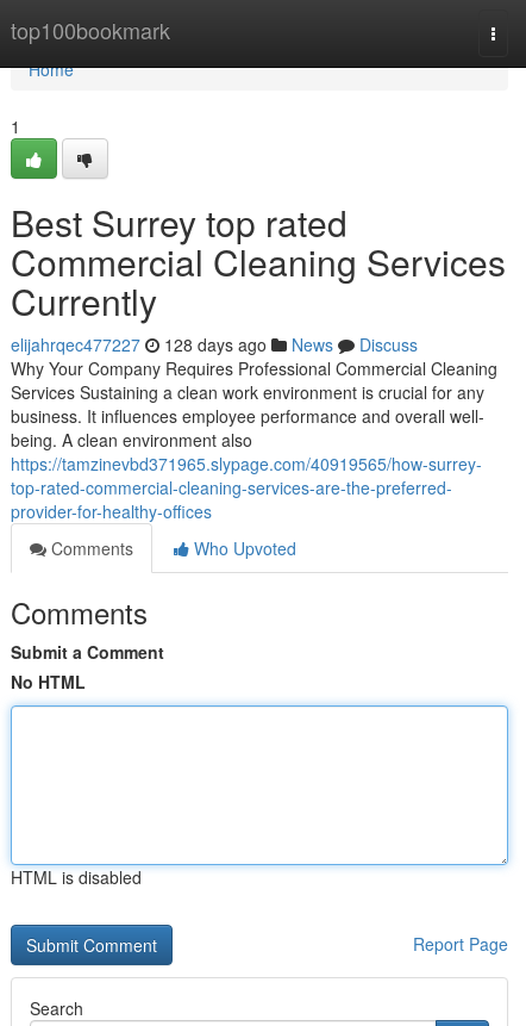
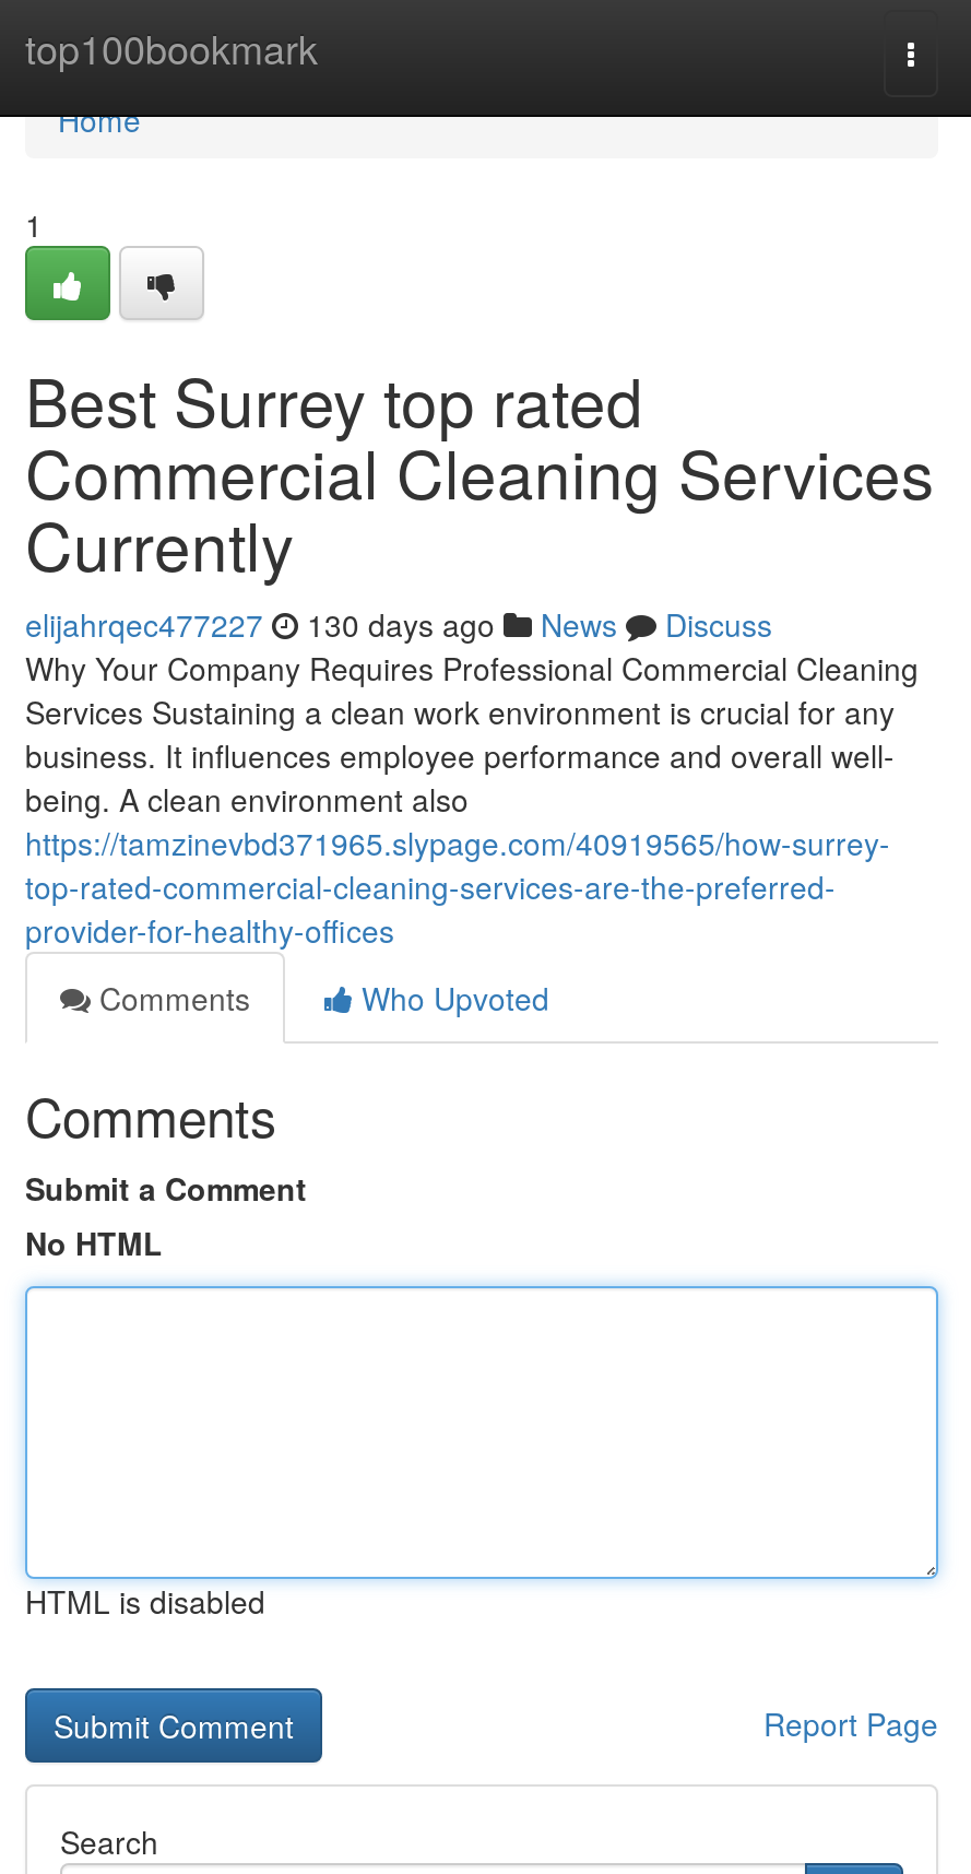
- elijahrqec477227 128 days ago News Discuss
+ elijahrqec477227 130 days ago News Discuss
